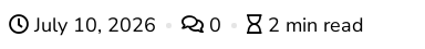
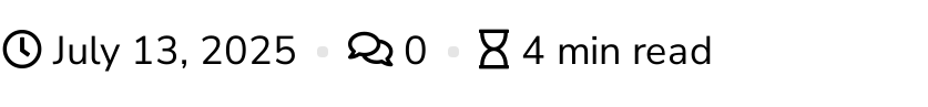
- July 10, 2026
+ July 13, 2025

- 2 min read
+ 4 min read
